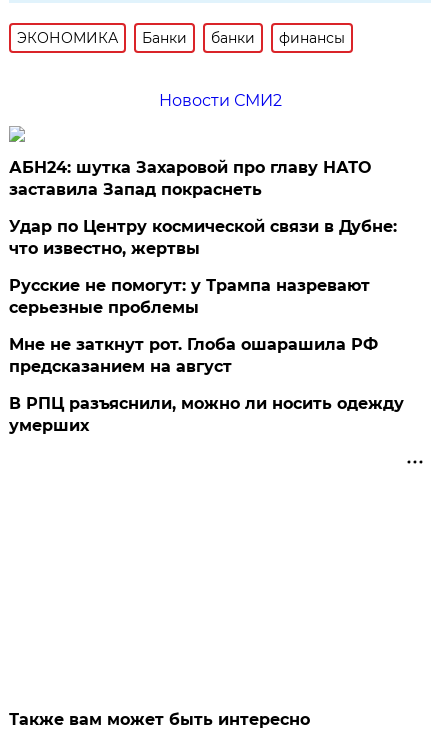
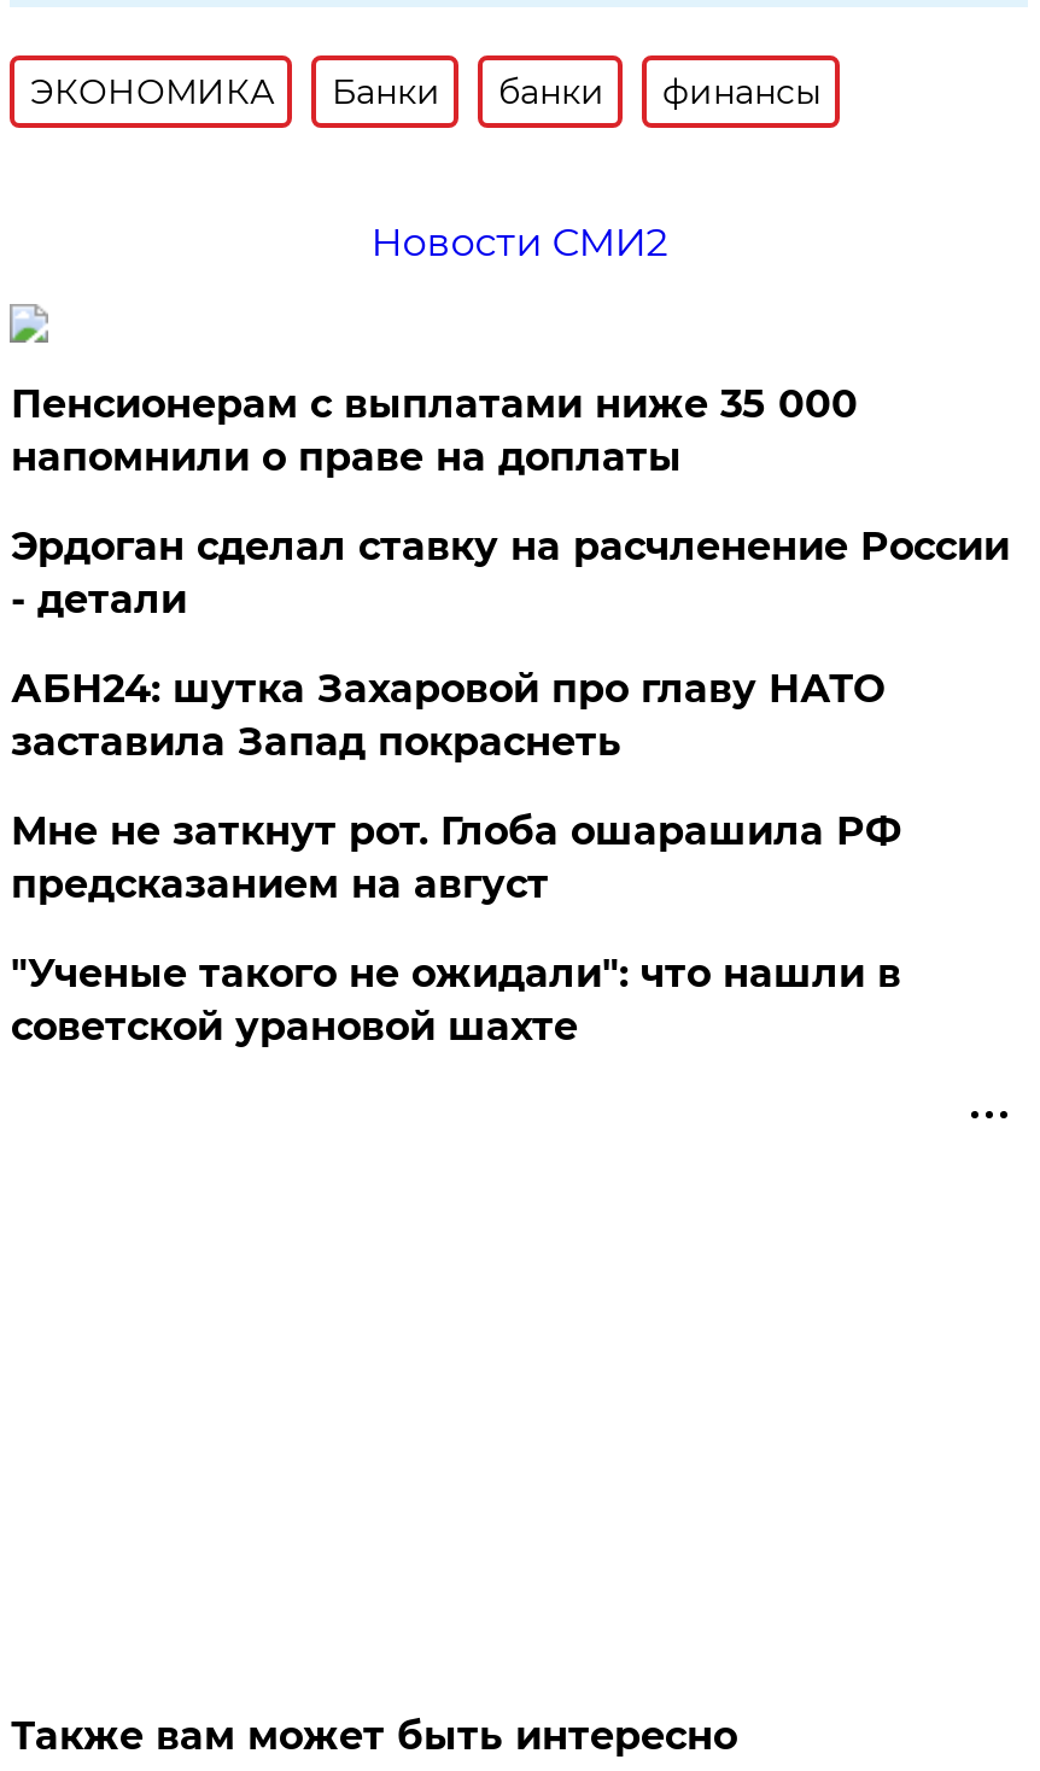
+ Пенсионерам с выплатами ниже 35 000
+ напомнили о праве на доплаты
+ Эрдоган сделал ставку на расчленение России
+ - детали

moved down: АБН24: шутка Захаровой про главу НАТО | заставила Запад покраснеть

- Удар по Центру космической связи в Дубне:
- что известно, жертвы
- Русские не помогут: у Трампа назревают
- серьезные проблемы

- В РПЦ разъяснили, можно ли носить одежду
- умерших
+ "Ученые такого не ожидали": что нашли в
+ советской урановой шахте
